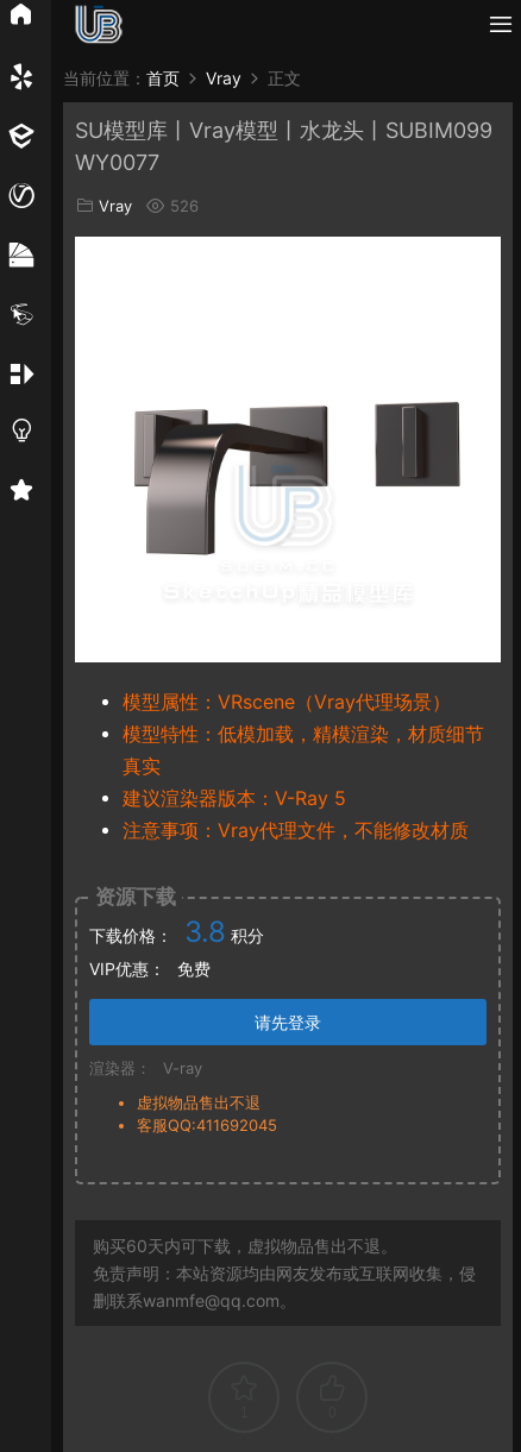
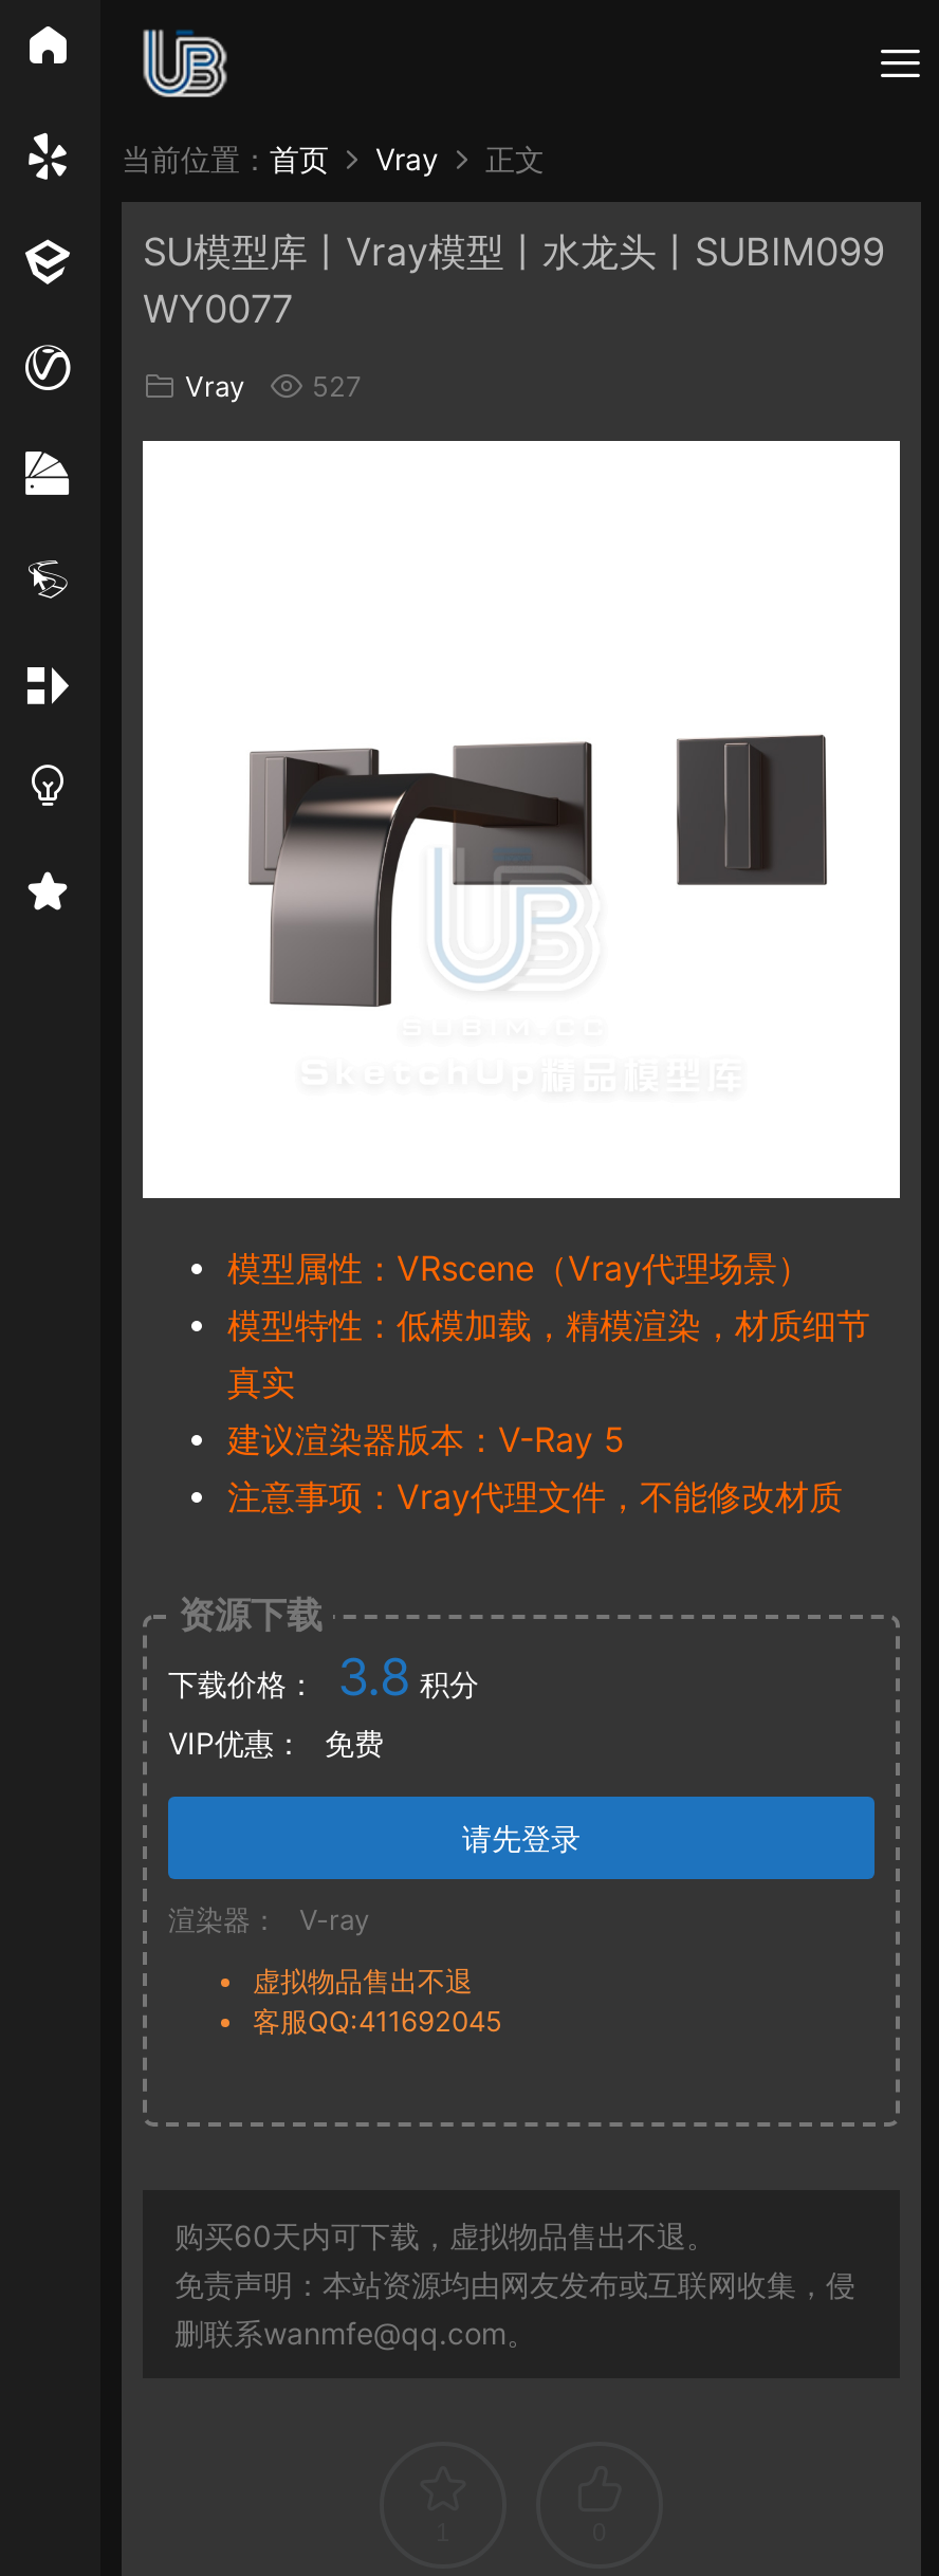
- Vray 526
+ Vray 527
